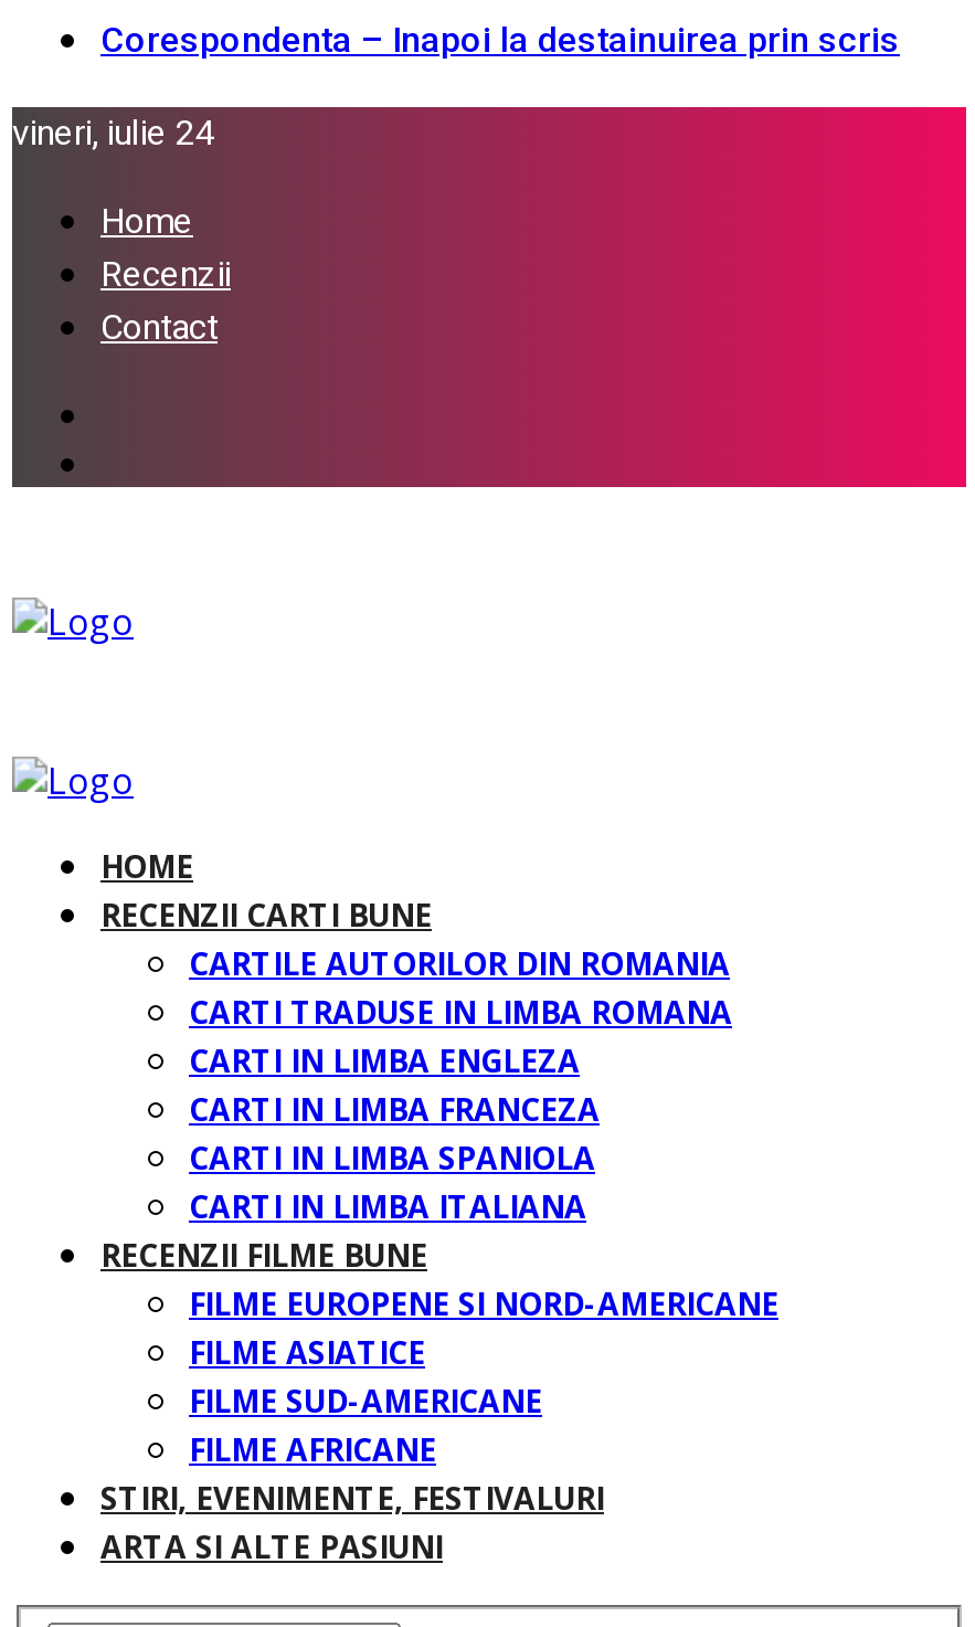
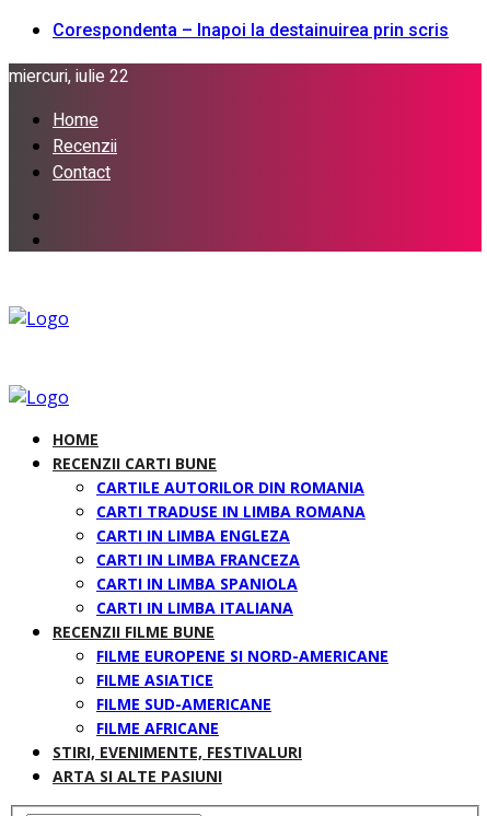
- vineri, iulie 24
+ miercuri, iulie 22
